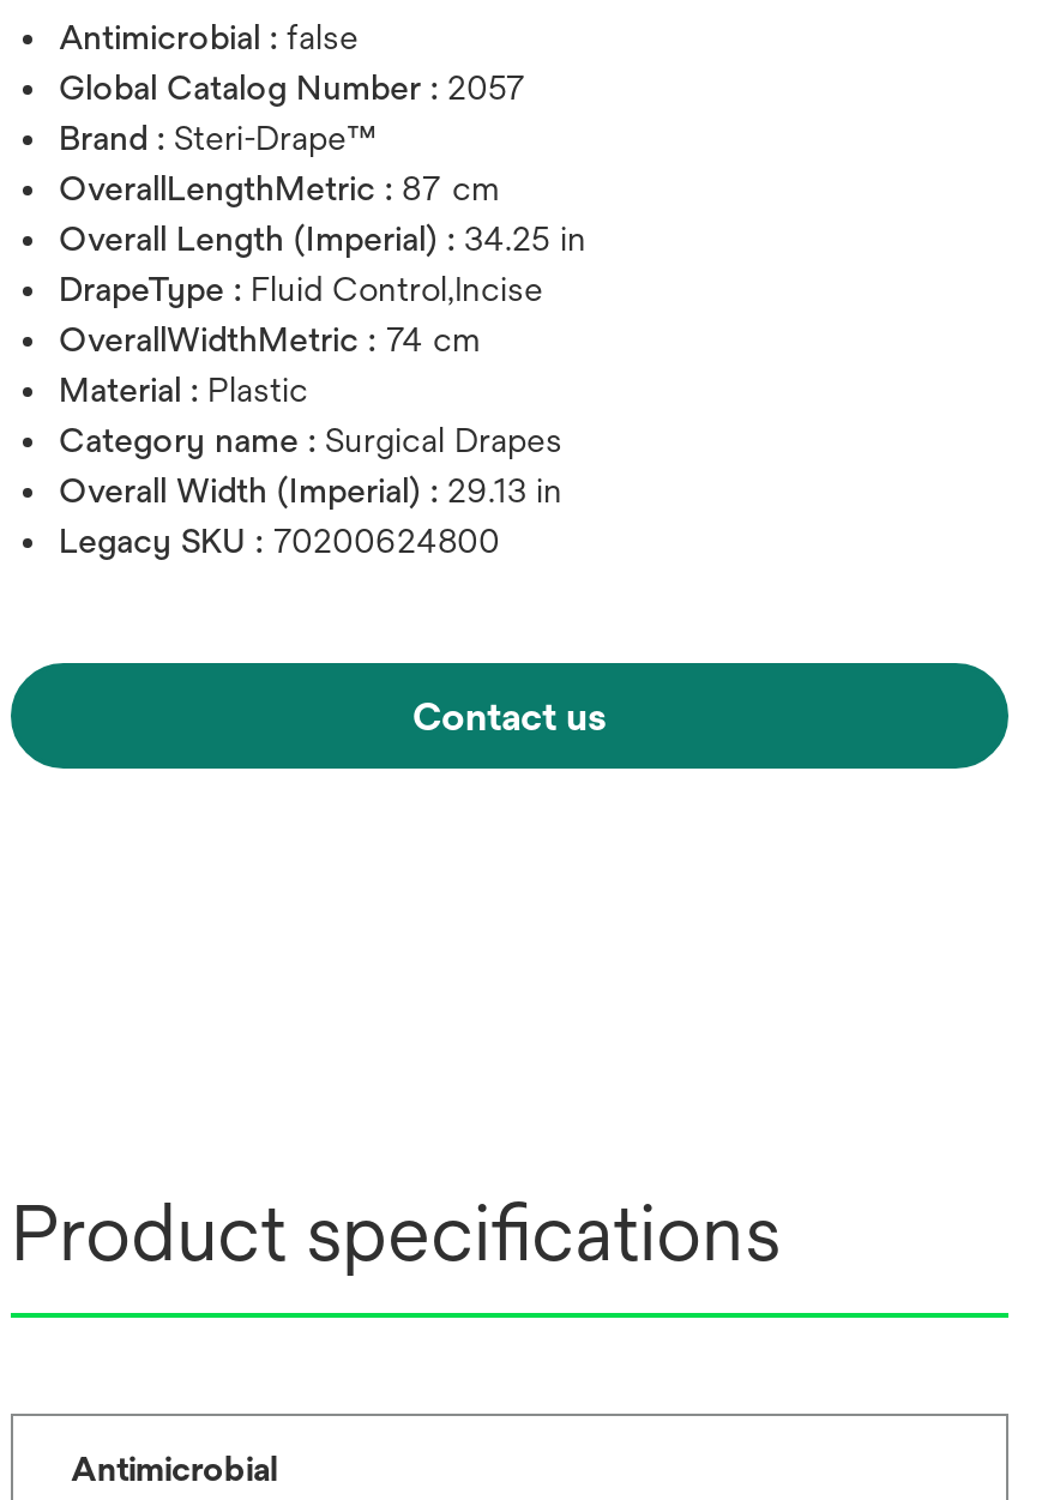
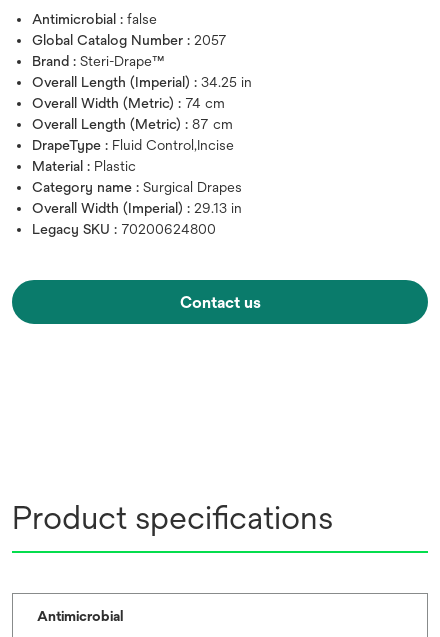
- OverallLengthMetric : 87 cm

moved up: Overall Length (Imperial) : 34.25 in

+ Overall Width (Metric) : 74 cm
+ Overall Length (Metric) : 87 cm

moved down: DrapeType : Fluid Control,Incise

- OverallWidthMetric : 74 cm
